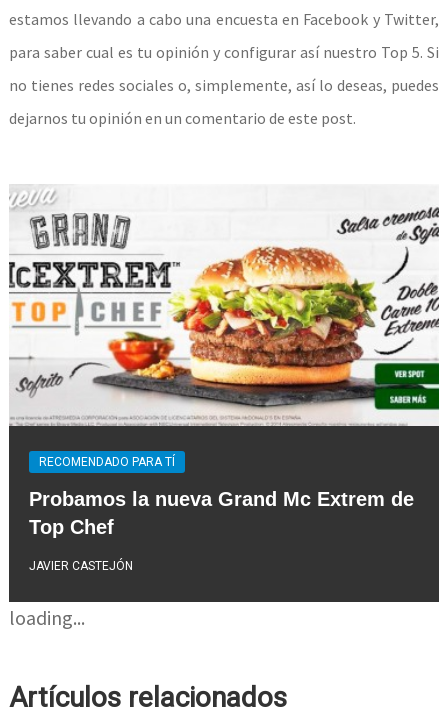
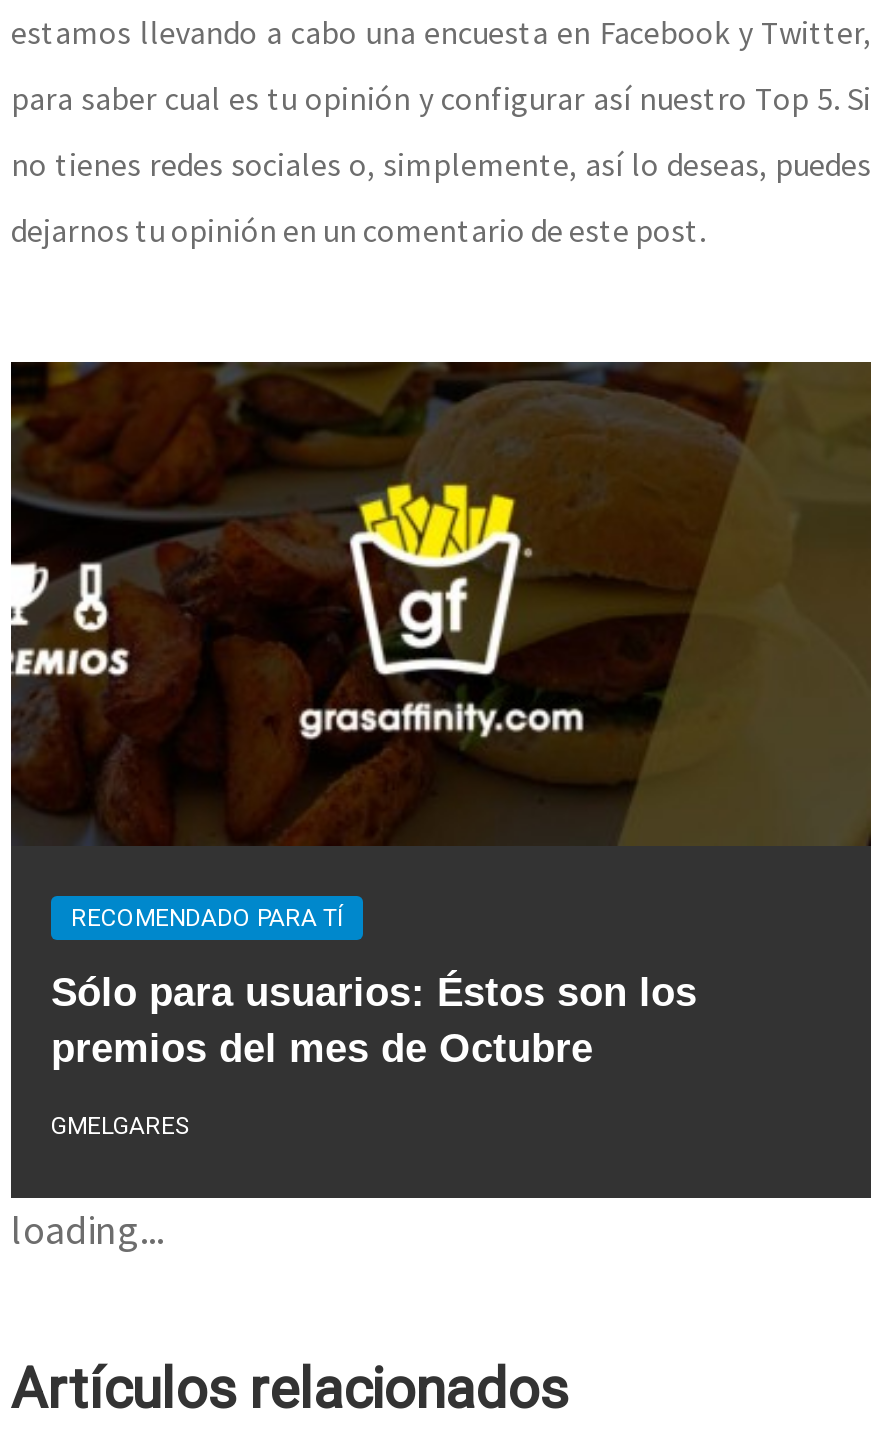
- [image]
+ [image]

- Probamos la nueva Grand Mc Extrem de
- Top Chef
+ Sólo para usuarios: Éstos son los
+ premios del mes de Octubre

- JAVIER CASTEJÓN
+ GMELGARES
